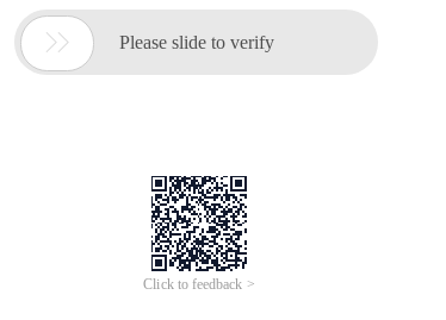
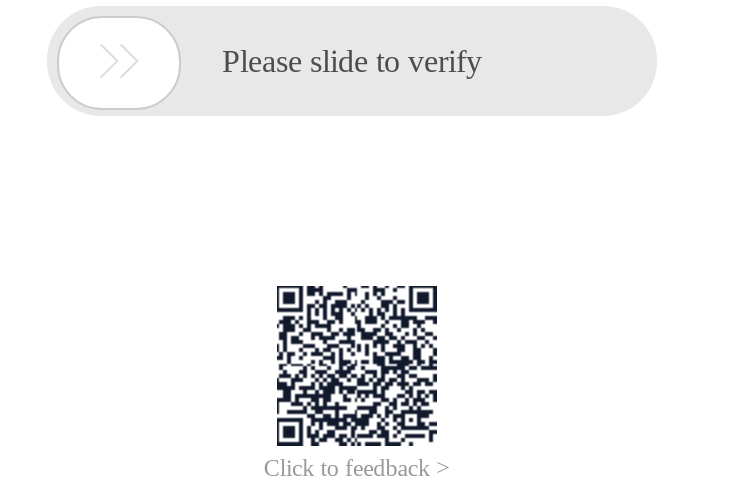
- [image]
+ [image]
